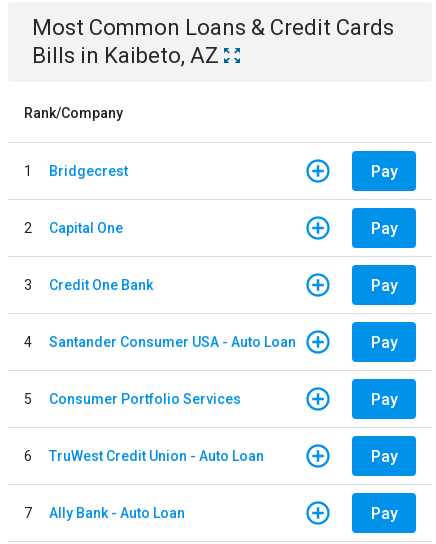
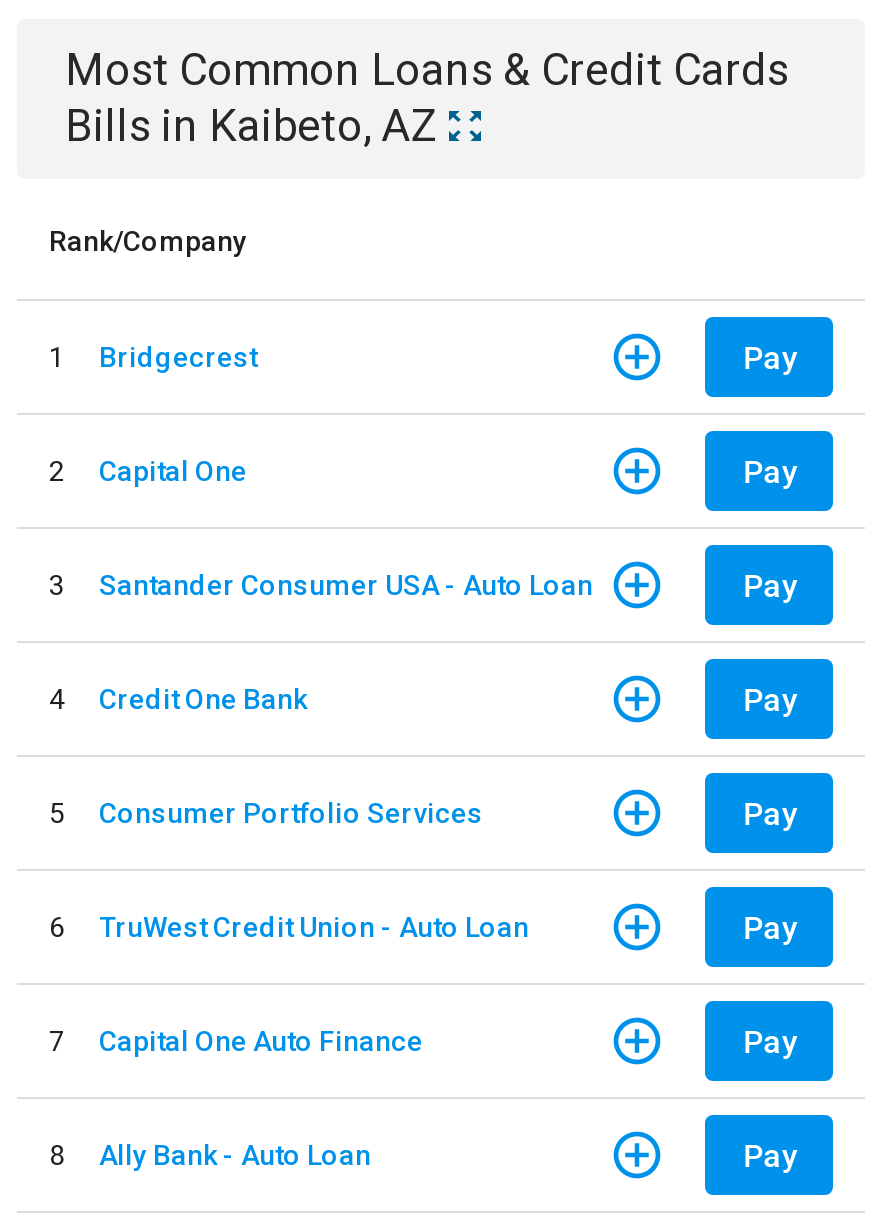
moved down: Credit One Bank

moved up: Santander Consumer USA - Auto Loan

+ Capital One Auto Finance
+ Pay
+ 8
